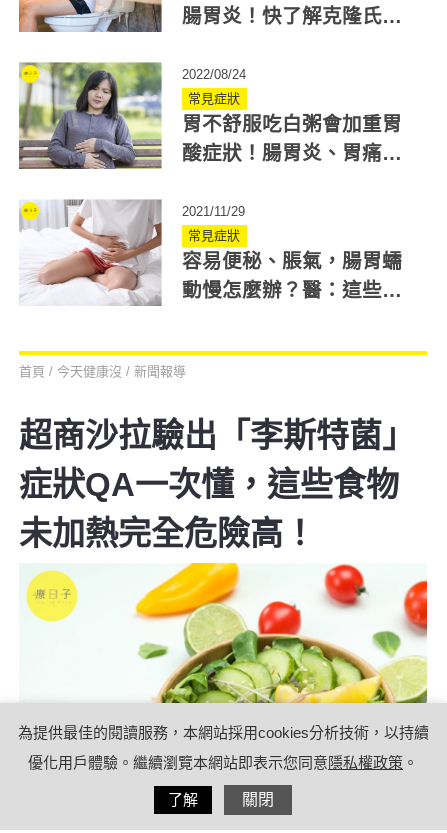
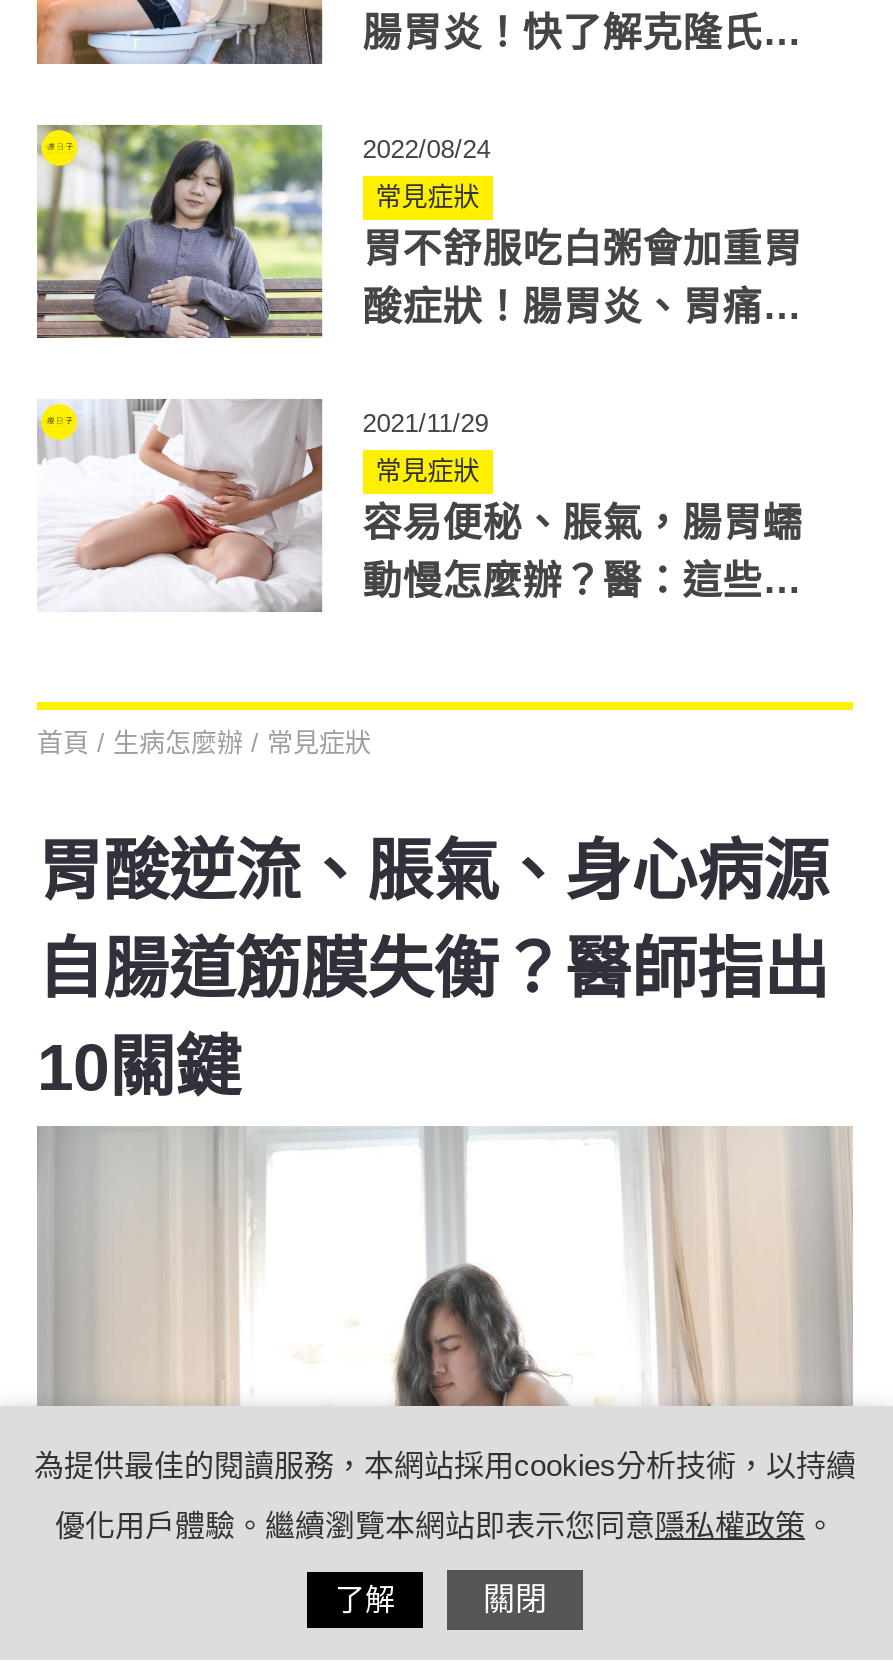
- 首頁/今天健康沒/新聞報導
+ 首頁/生病怎麼辦/常見症狀

- 超商沙拉驗出「李斯特菌」
- 症狀QA一次懂，這些食物
- 未加熱完全危險高！
+ 胃酸逆流、脹氣、身心病源
+ 自腸道筋膜失衡？醫師指出
+ 10關鍵

- [image]
+ [image]
